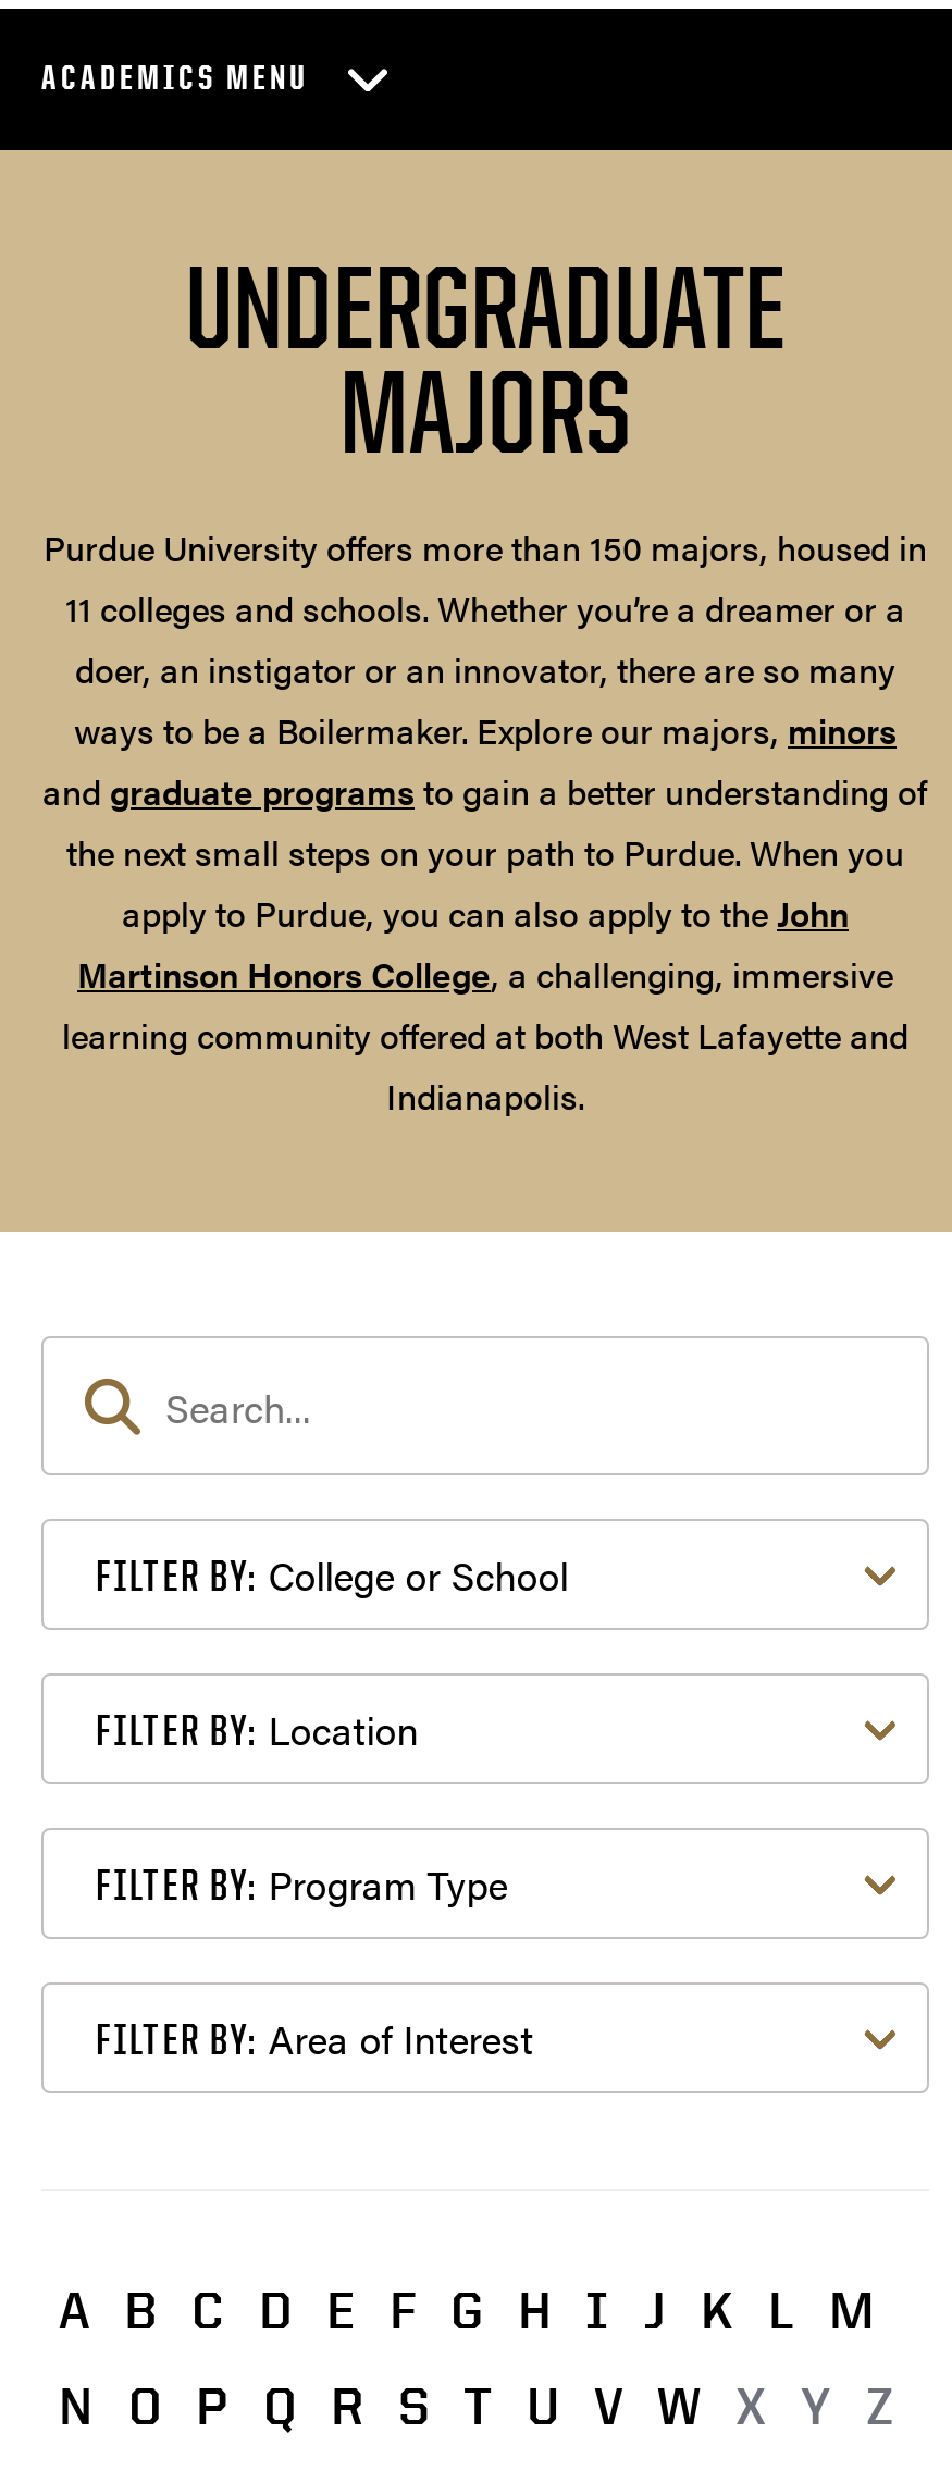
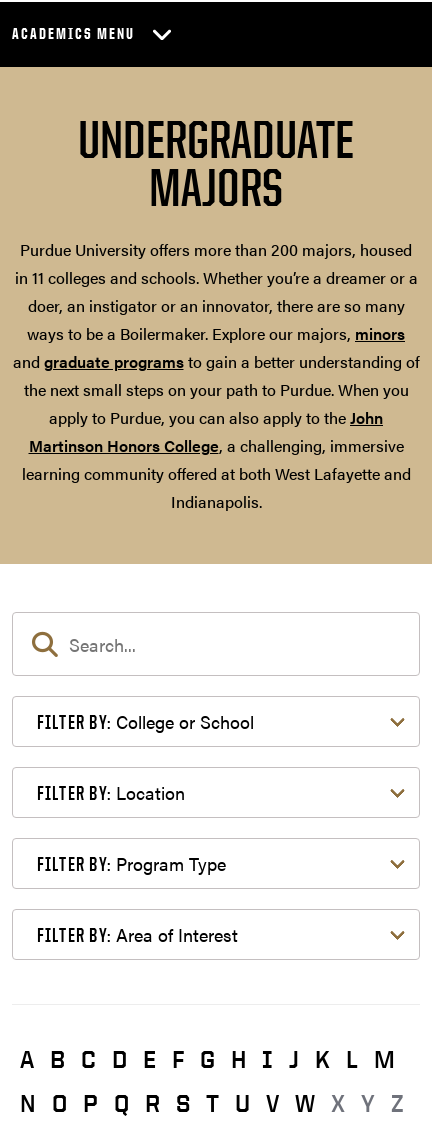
- Purdue University offers more than 150 majors, housed in
- 11 colleges and schools. Whether you’re a dreamer or a
+ Purdue University offers more than 200 majors, housed
+ in 11 colleges and schools. Whether you’re a dreamer or a
